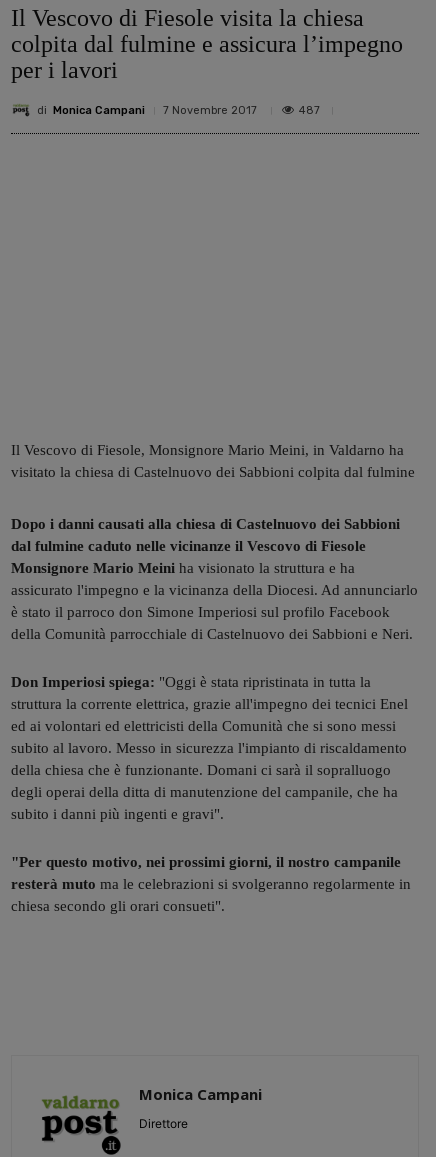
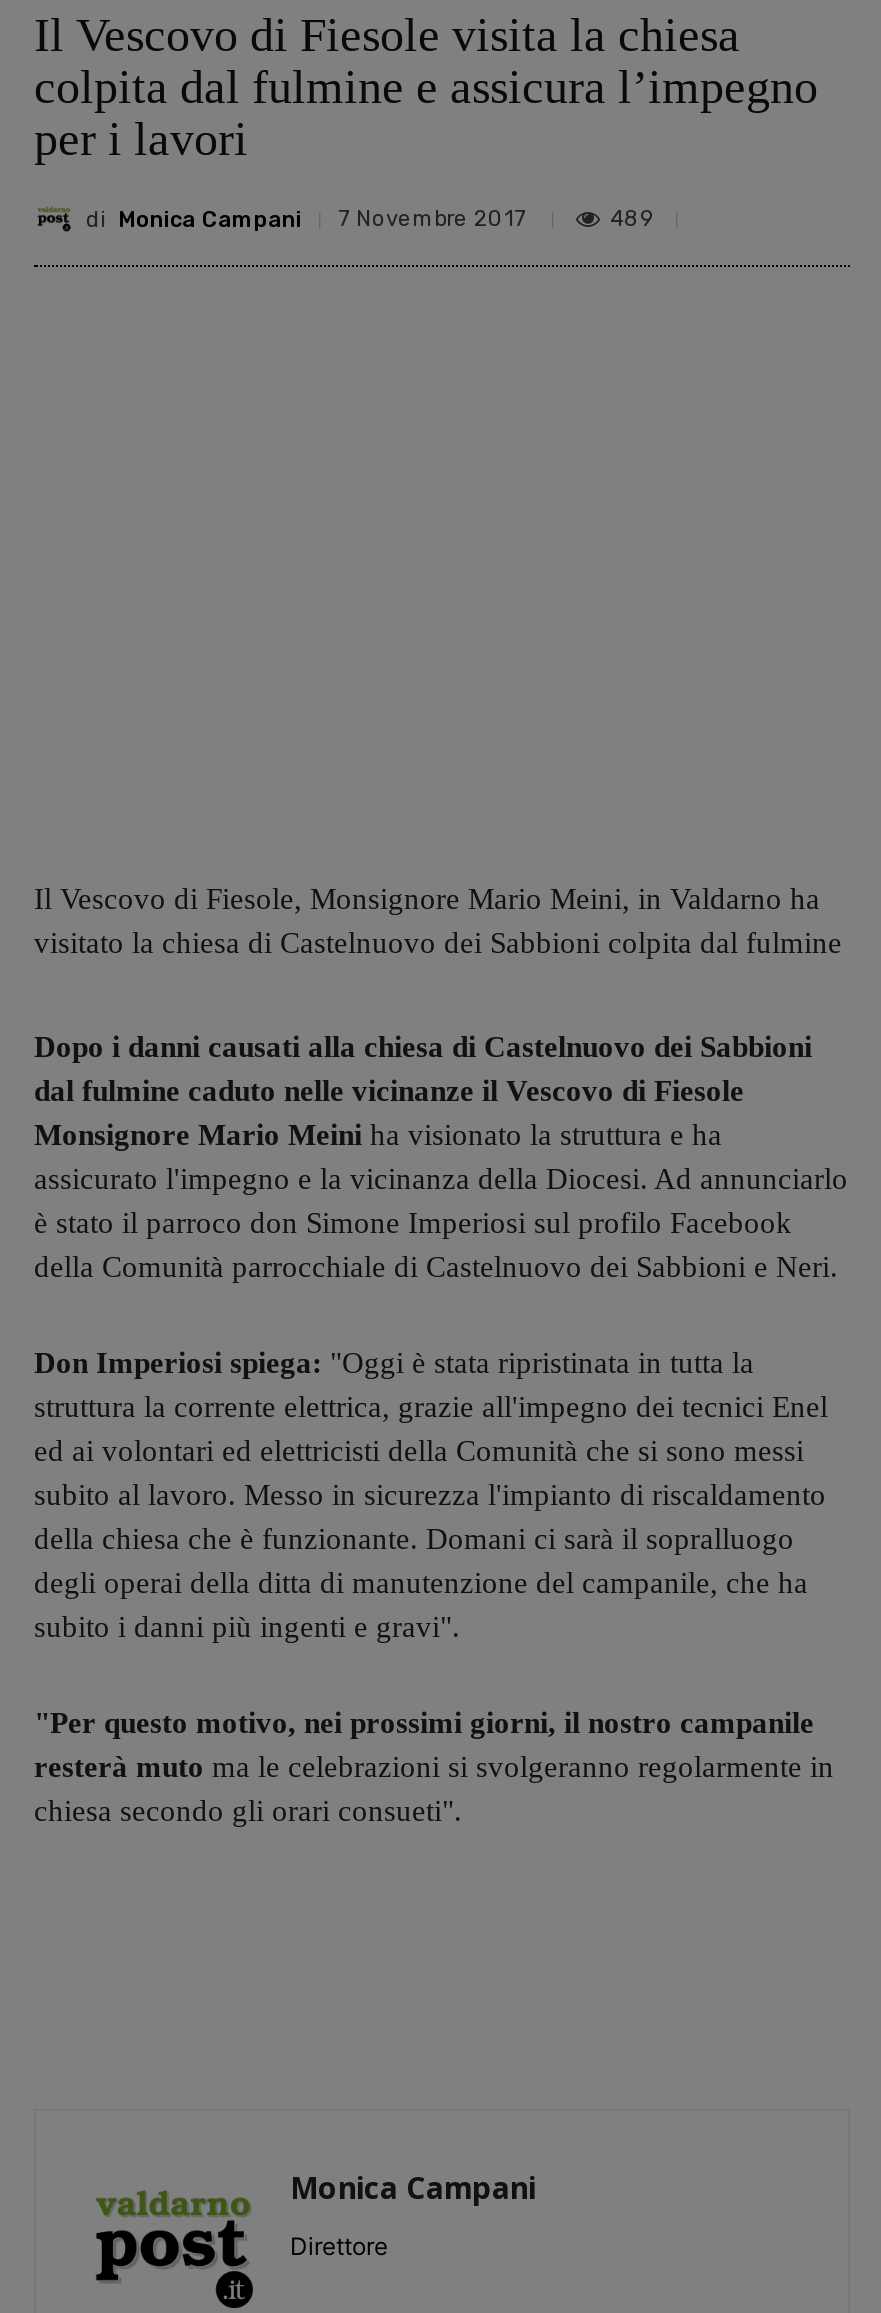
- 487
+ 489
